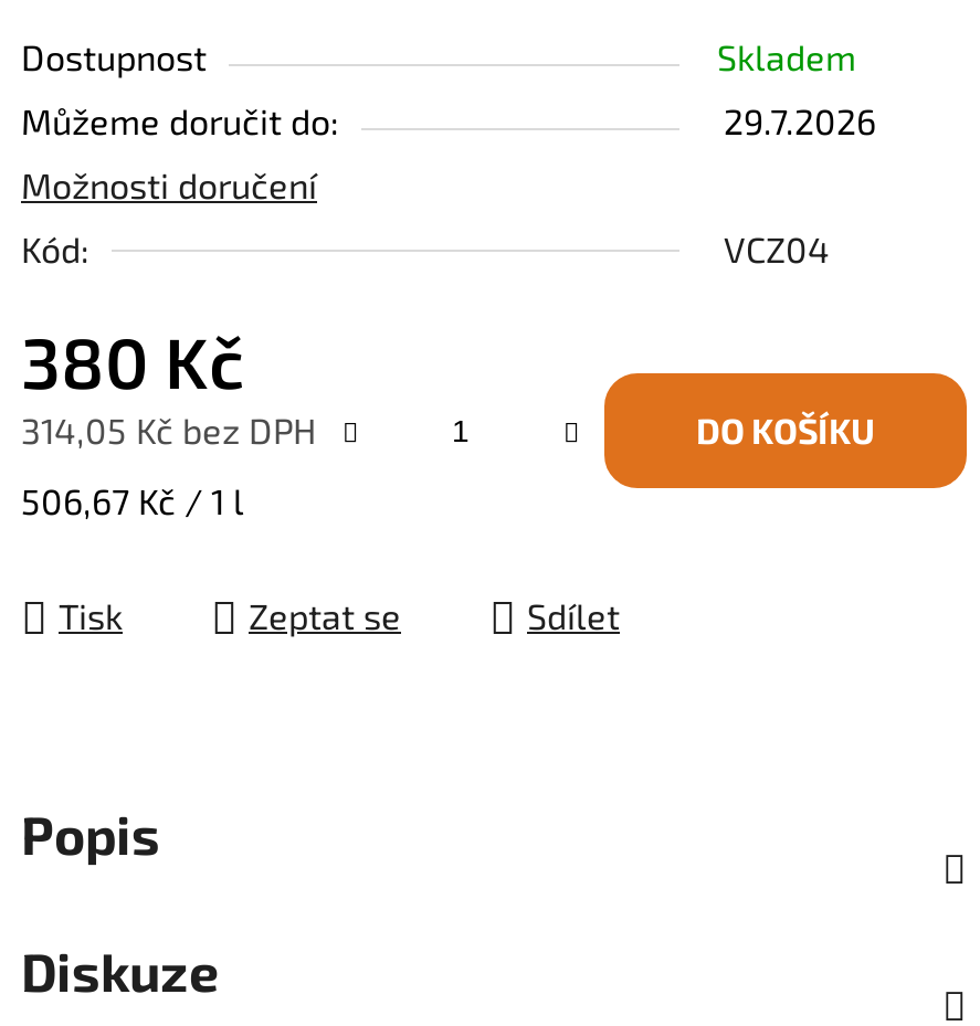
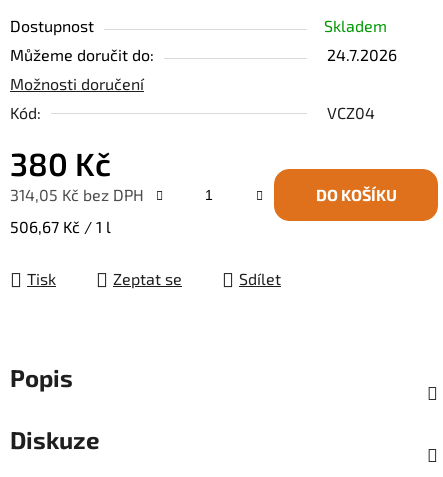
- 29.7.2026
+ 24.7.2026
